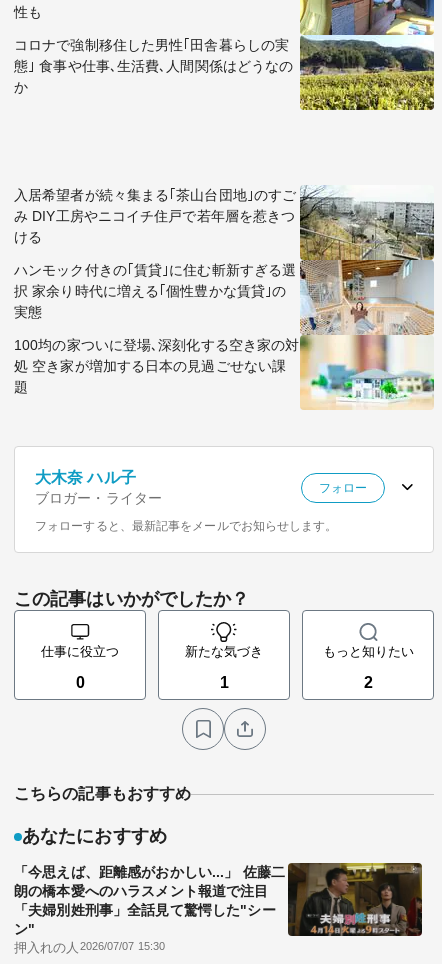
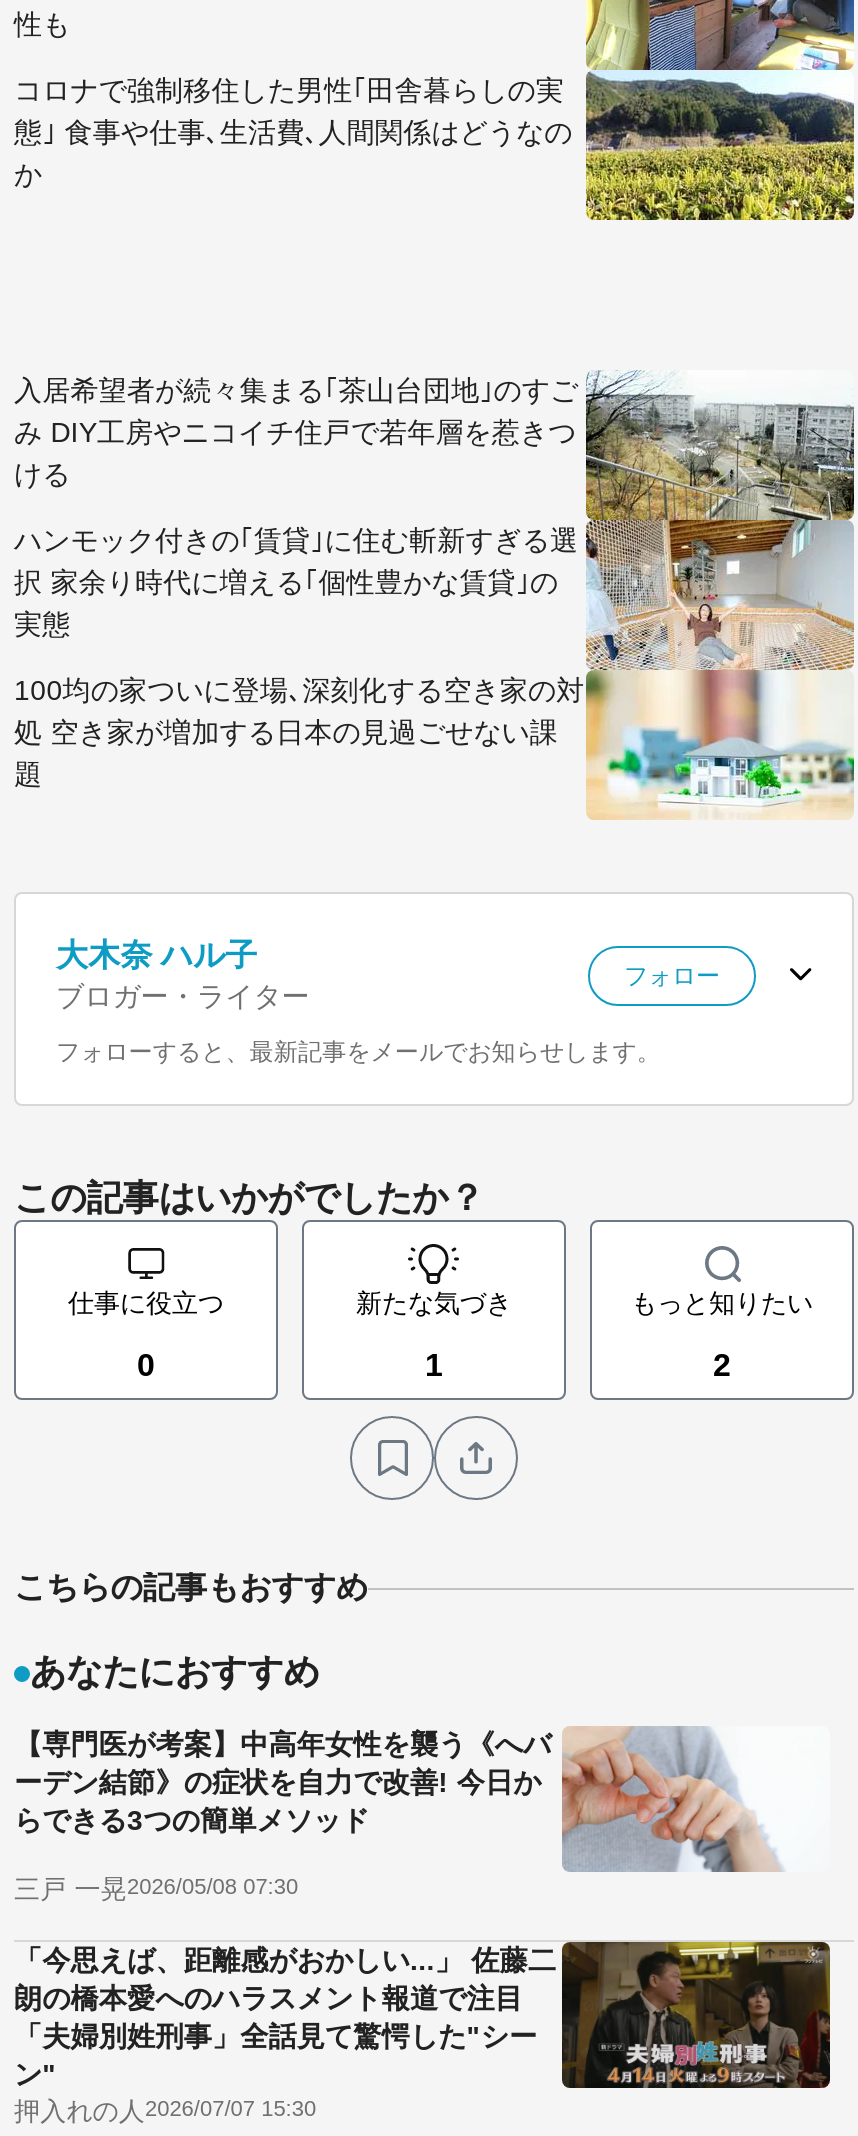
+ [image]
+ 【専門医が考案】中高年女性を襲う《へバ
+ ーデン結節》の症状を自力で改善! 今日か
+ らできる3つの簡単メソッド
+ 三戸 一晃2026/05/08 07:30
